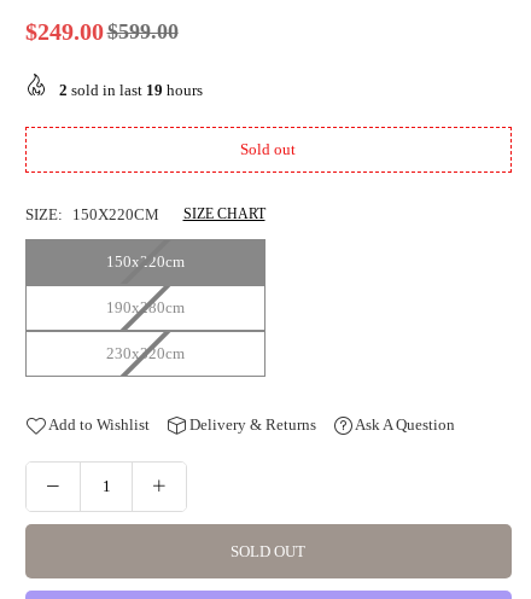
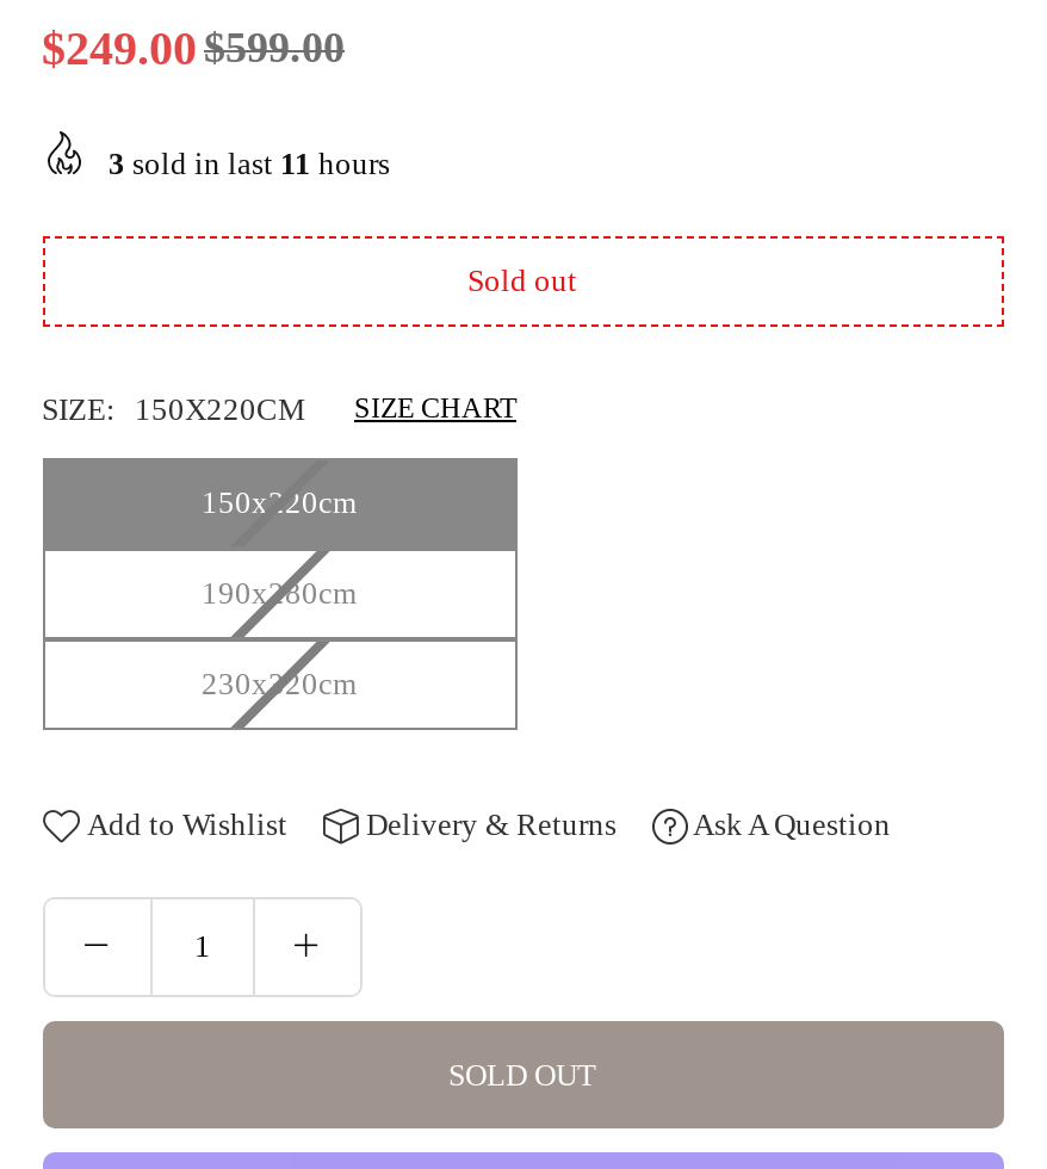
- 2 sold in last 19 hours
+ 3 sold in last 11 hours
